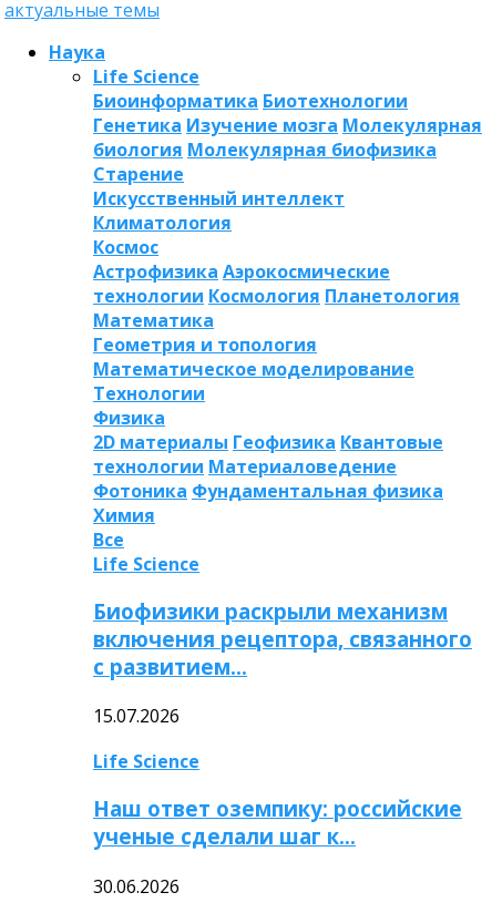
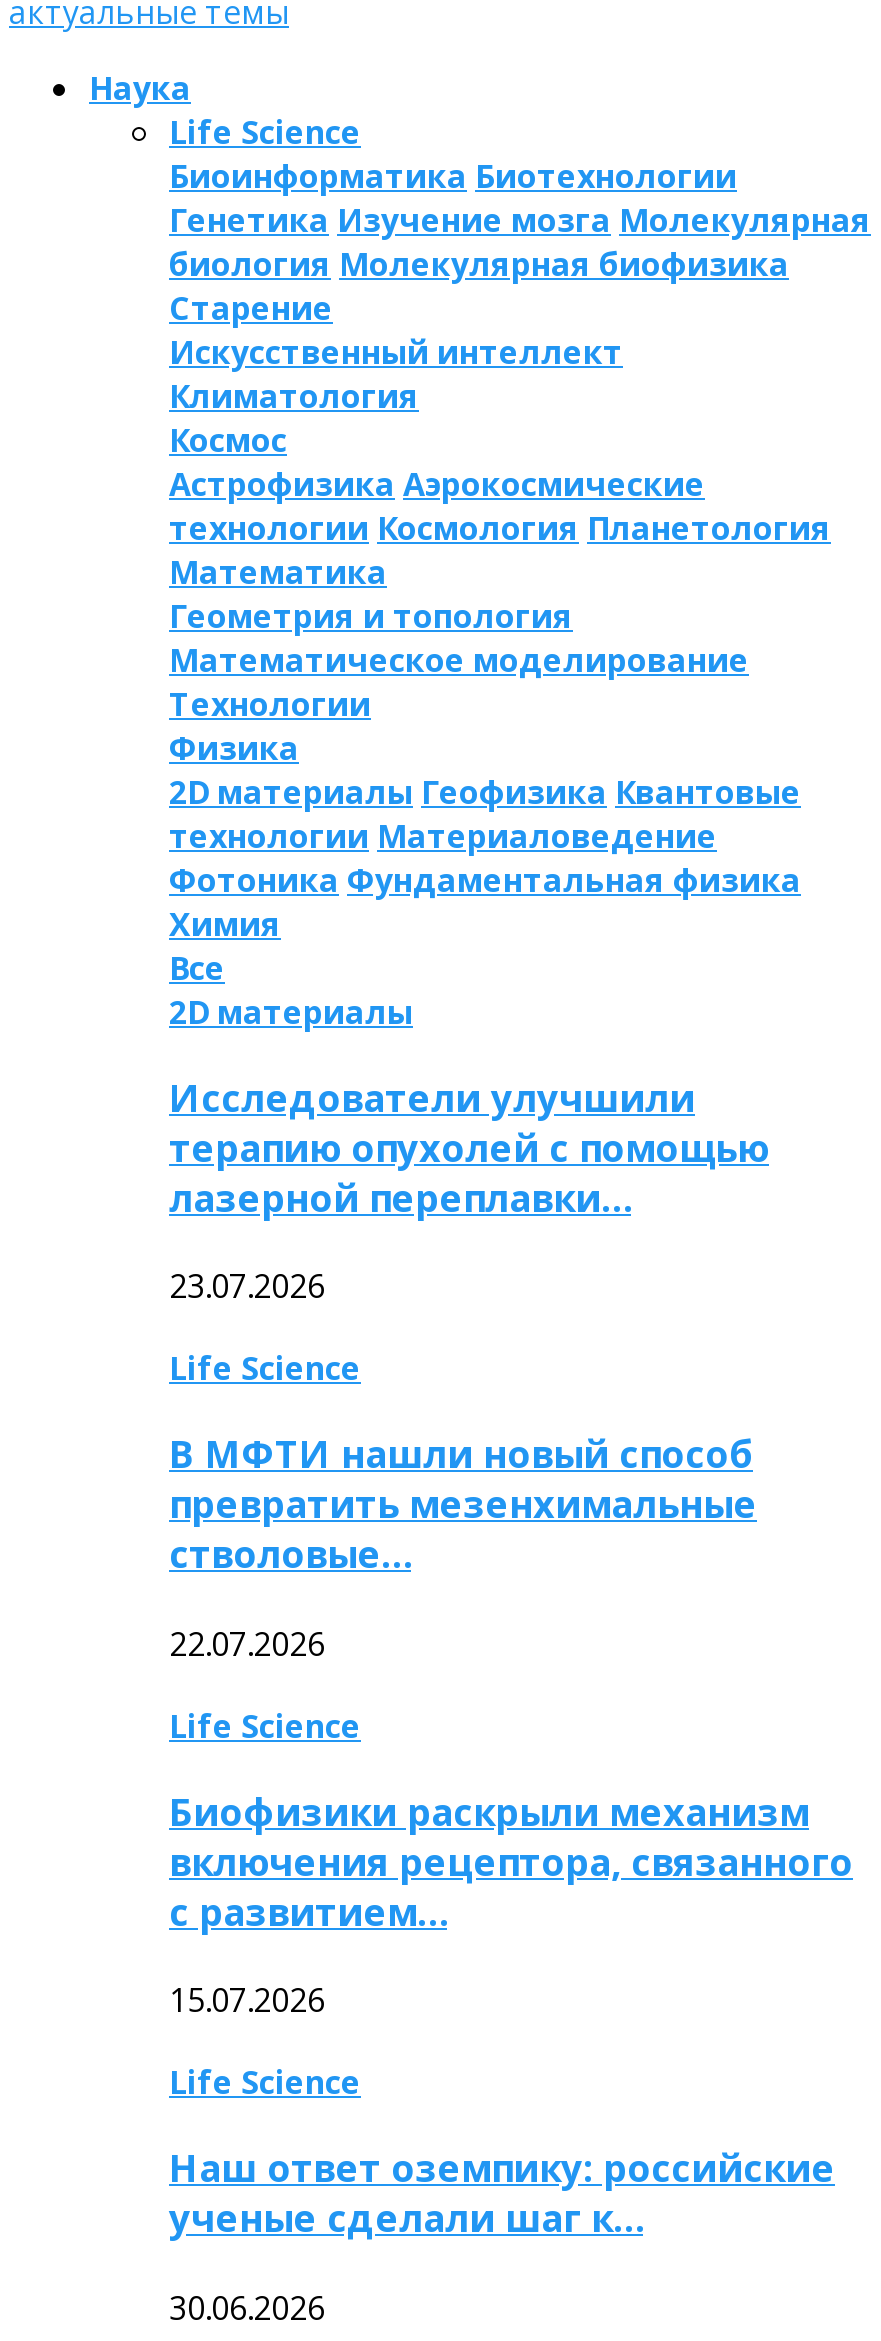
+ 2D материалы
+ Исследователи улучшили
+ терапию опухолей с помощью
+ лазерной переплавки…
+ 23.07.2026
+ Life Science
+ В МФТИ нашли новый способ
+ превратить мезенхимальные
+ стволовые…
+ 22.07.2026
